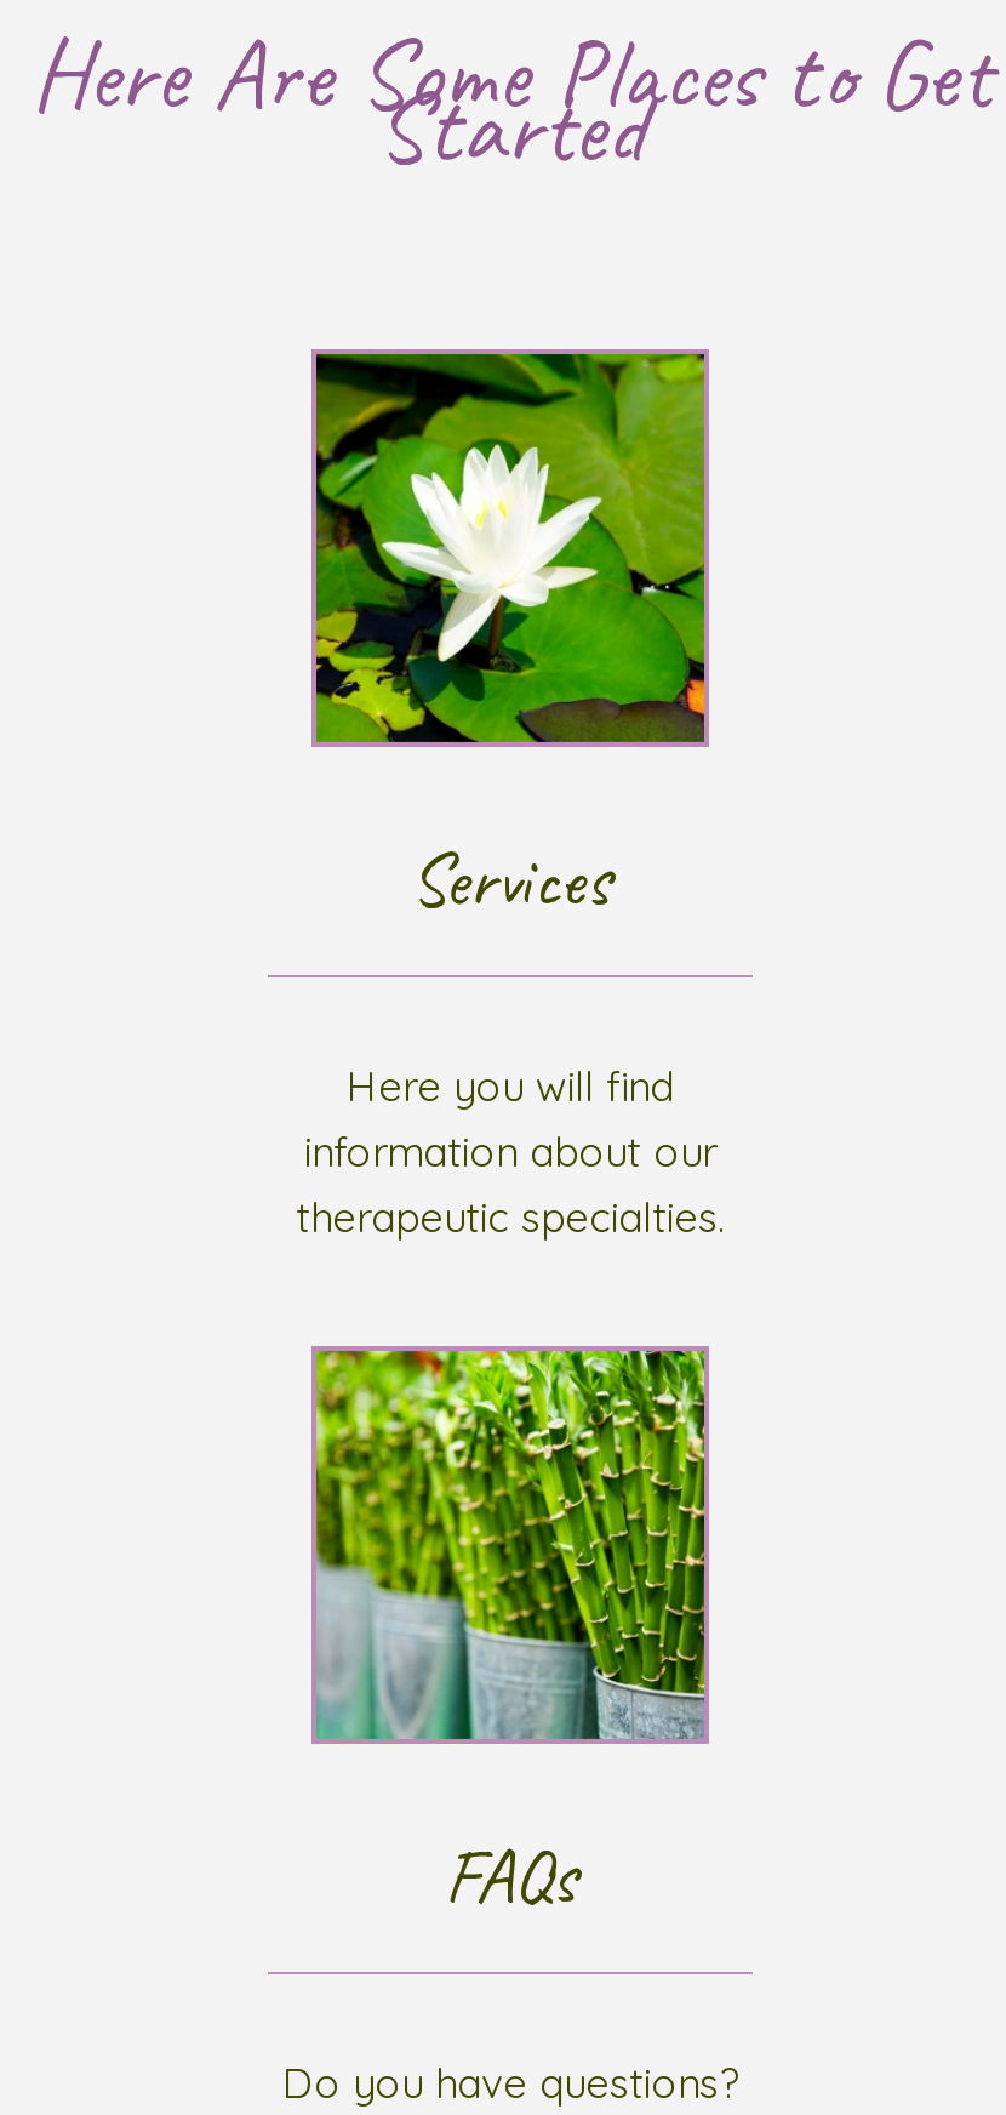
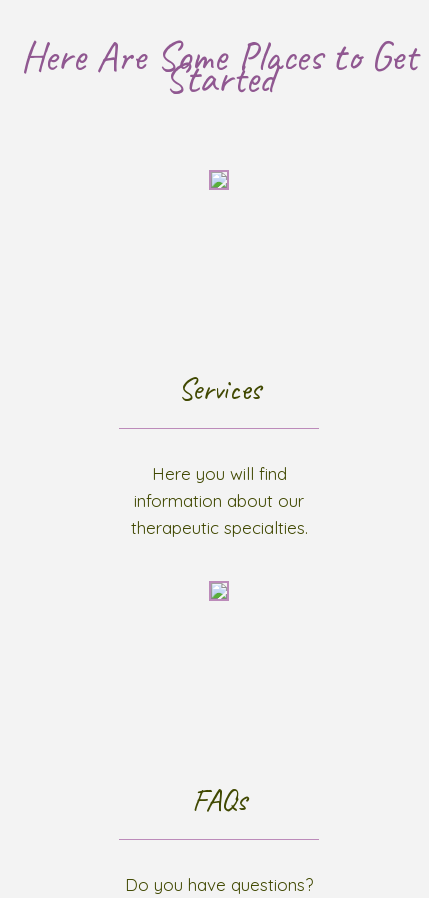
- [image]

- [image]
